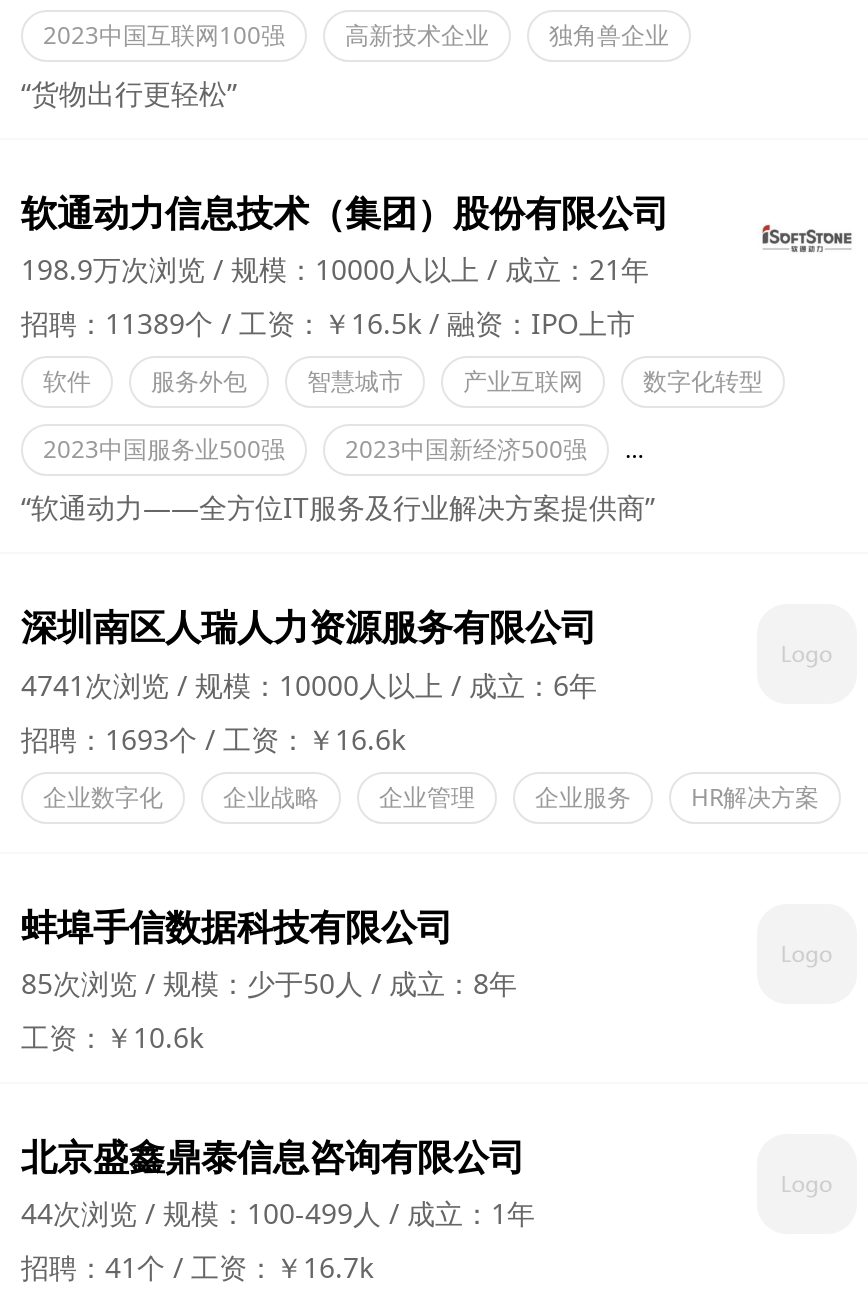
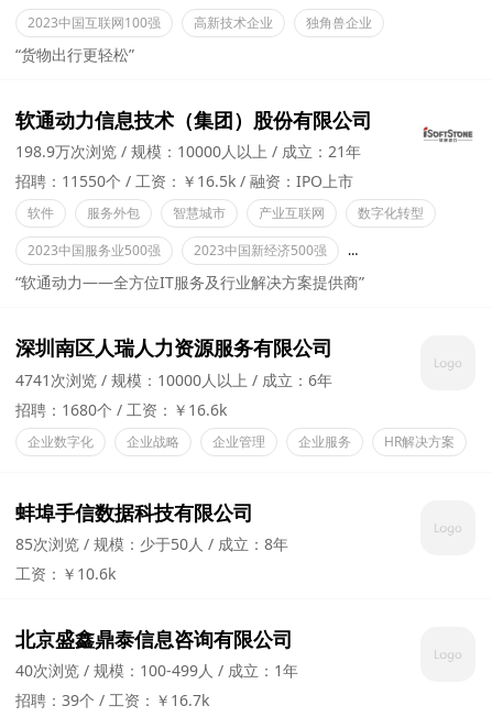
- 招聘：11389个 工资：￥16.5k 融资：IPO上市
+ 招聘：11550个 工资：￥16.5k 融资：IPO上市

- 招聘：1693个 工资：￥16.6k
+ 招聘：1680个 工资：￥16.6k

- 44次浏览 规模：100-499人 成立：1年
+ 40次浏览 规模：100-499人 成立：1年

- 招聘：41个 工资：￥16.7k
+ 招聘：39个 工资：￥16.7k
